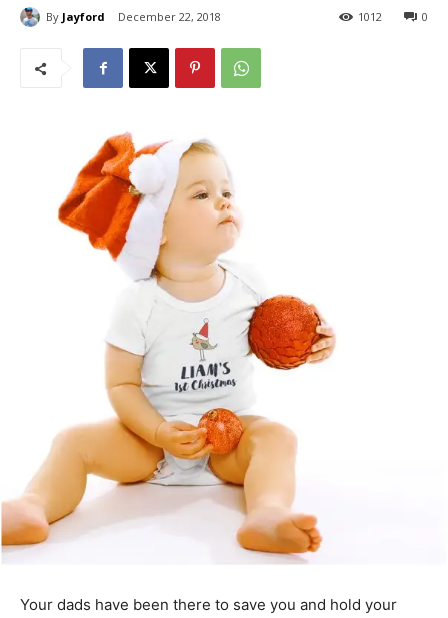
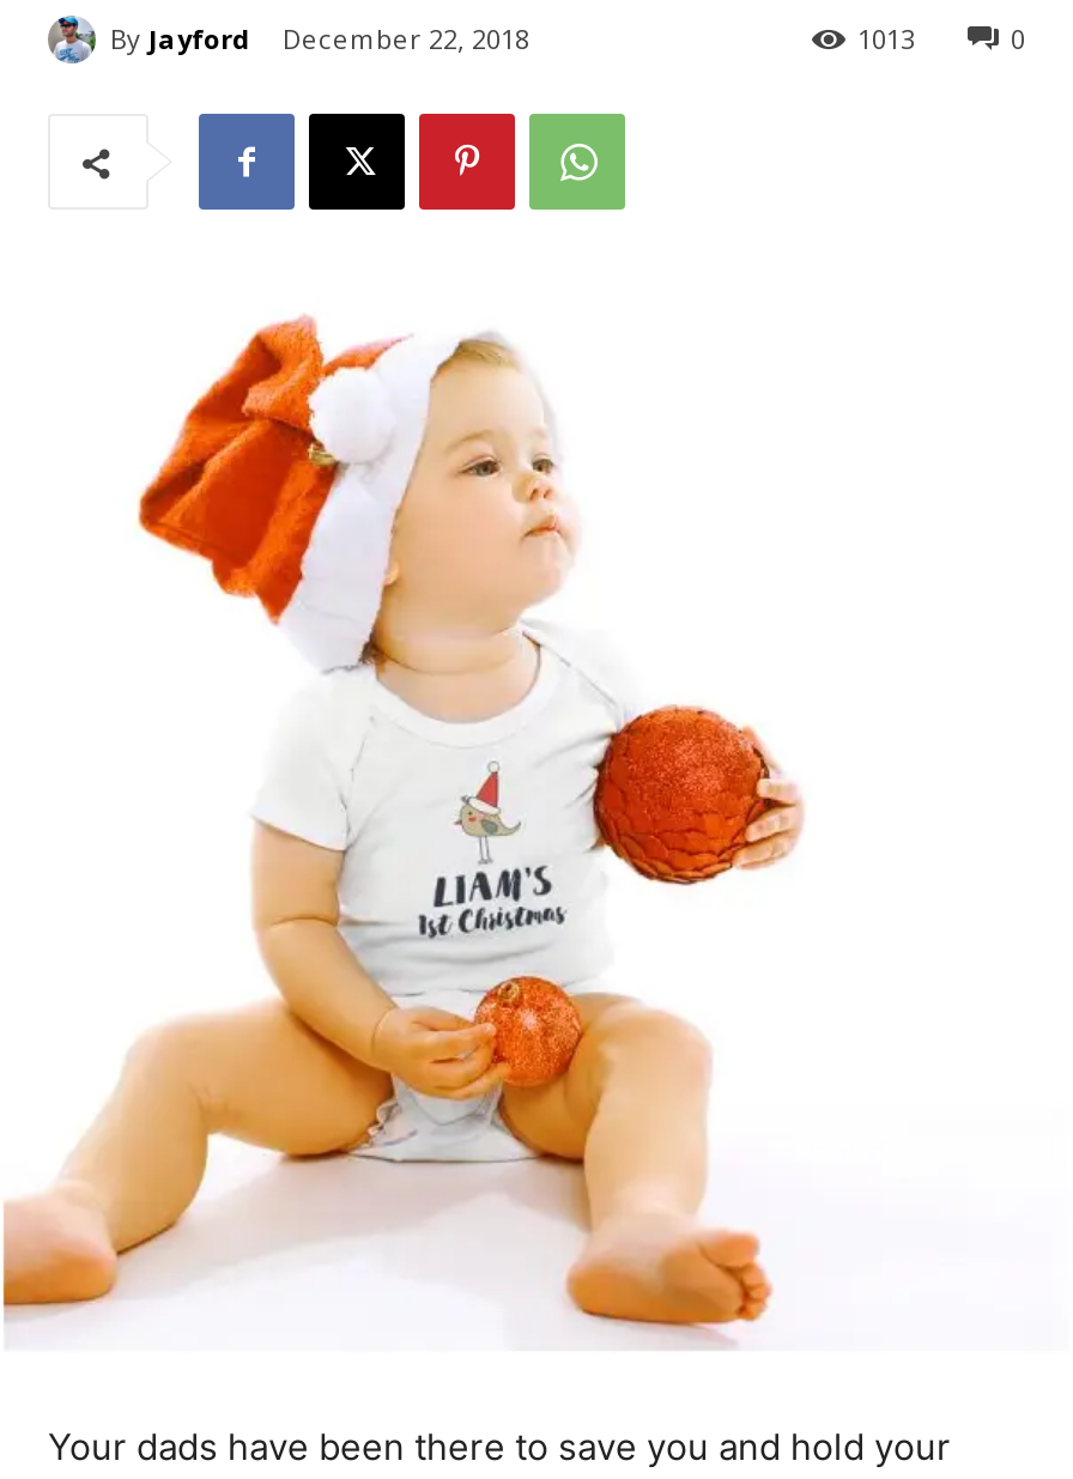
- 1012
+ 1013
